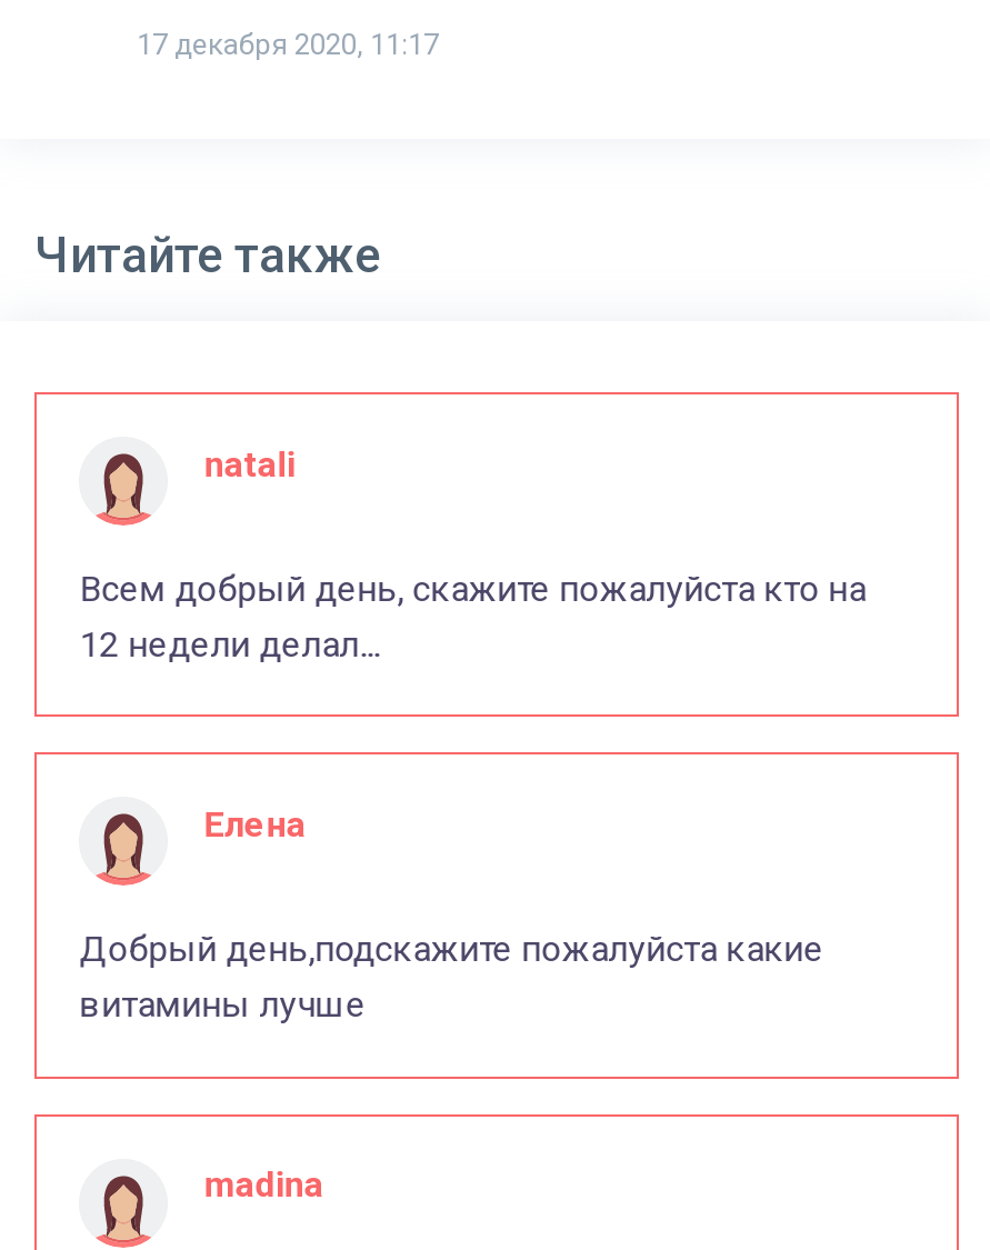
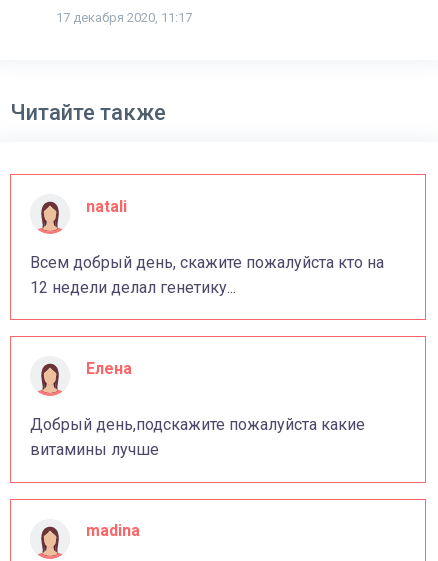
- 12 недели делал...
+ 12 недели делал генетику...
